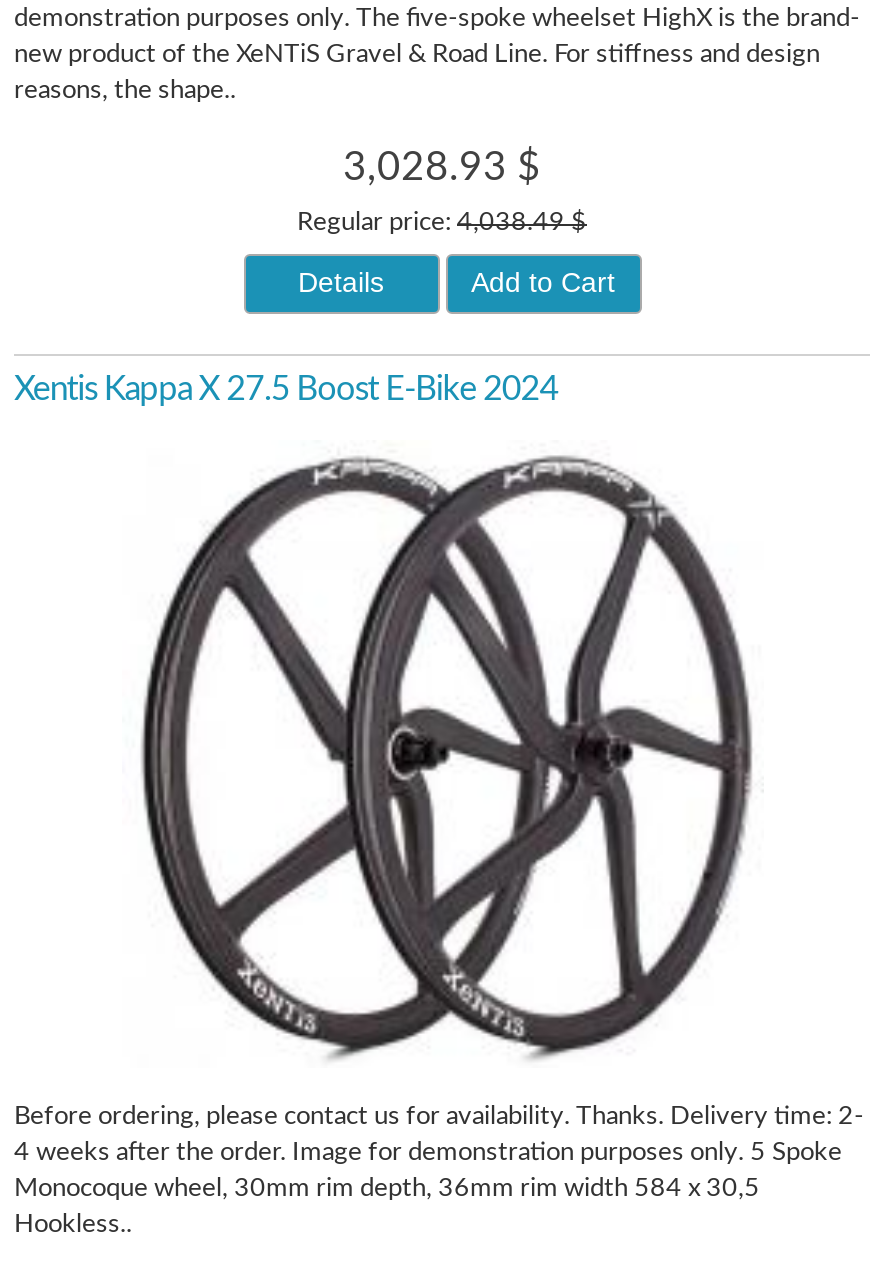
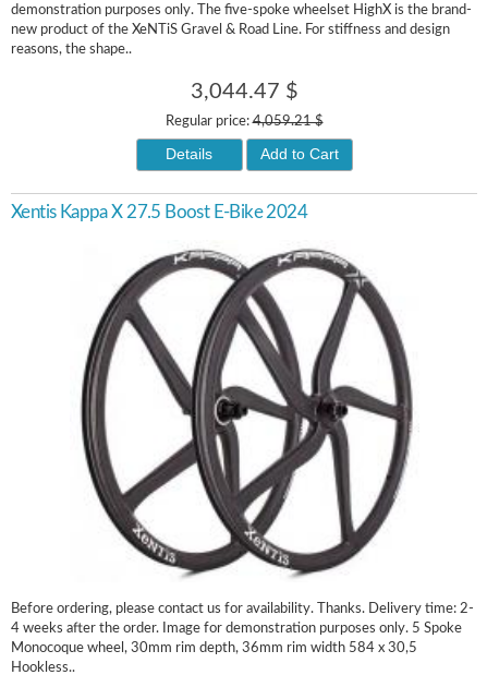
- 3,028.93 $
+ 3,044.47 $

- Regular price: 4,038.49 $
+ Regular price: 4,059.21 $
